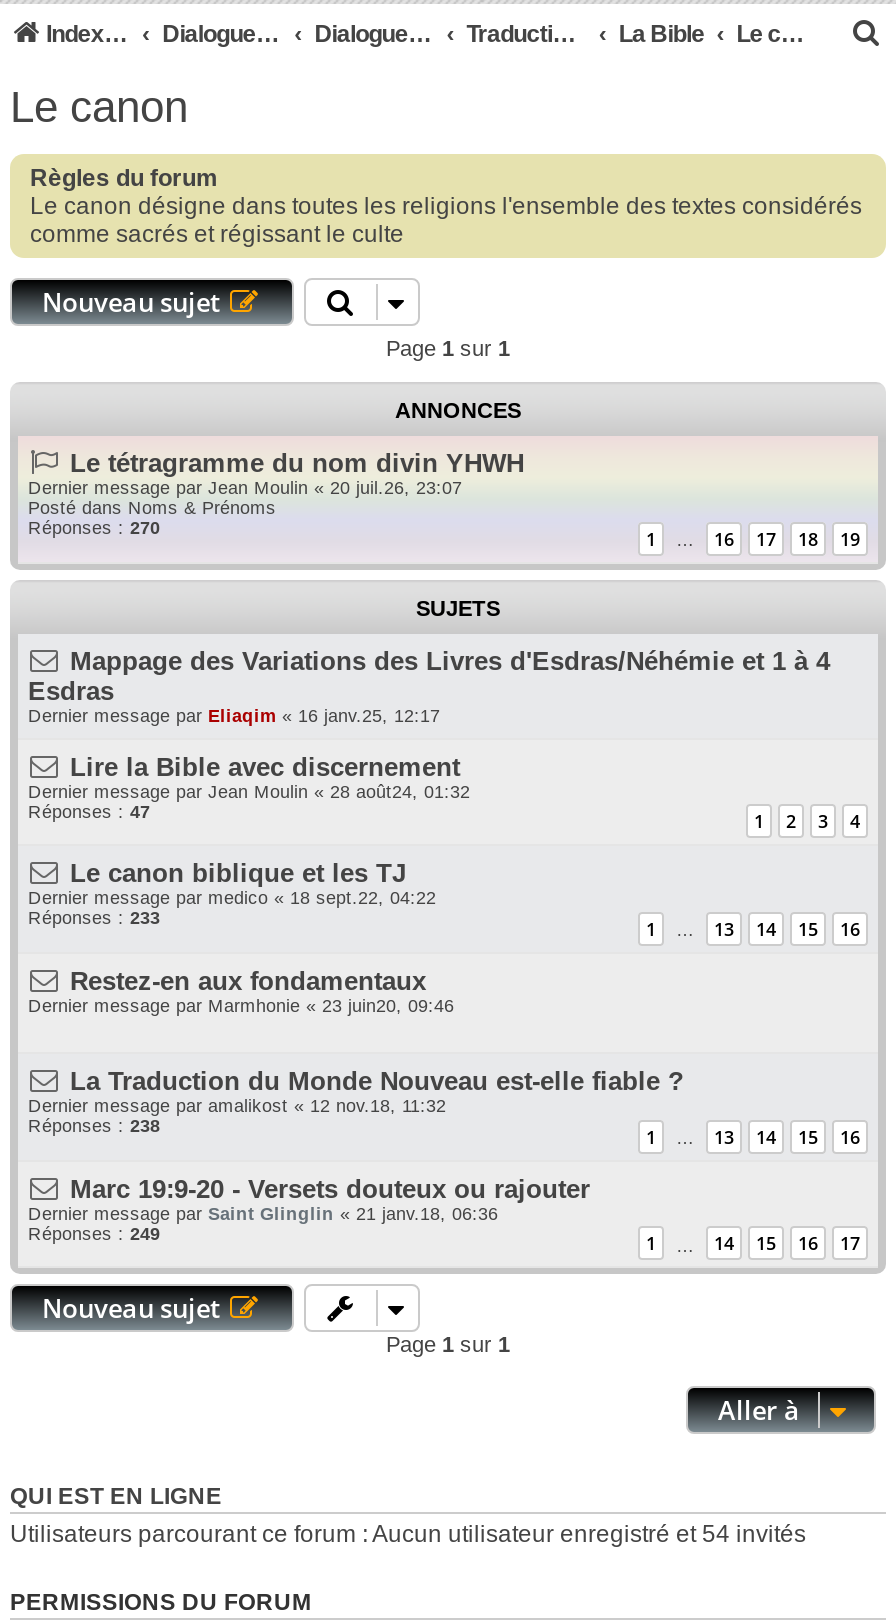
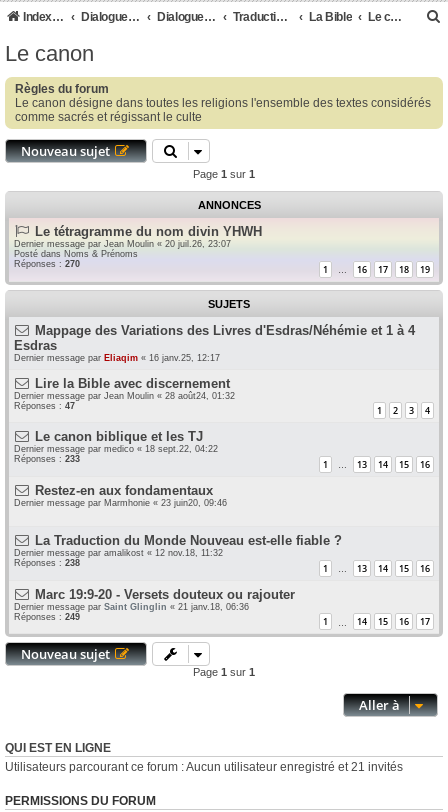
- Utilisateurs parcourant ce forum : Aucun utilisateur enregistré et 54 invités
+ Utilisateurs parcourant ce forum : Aucun utilisateur enregistré et 21 invités
